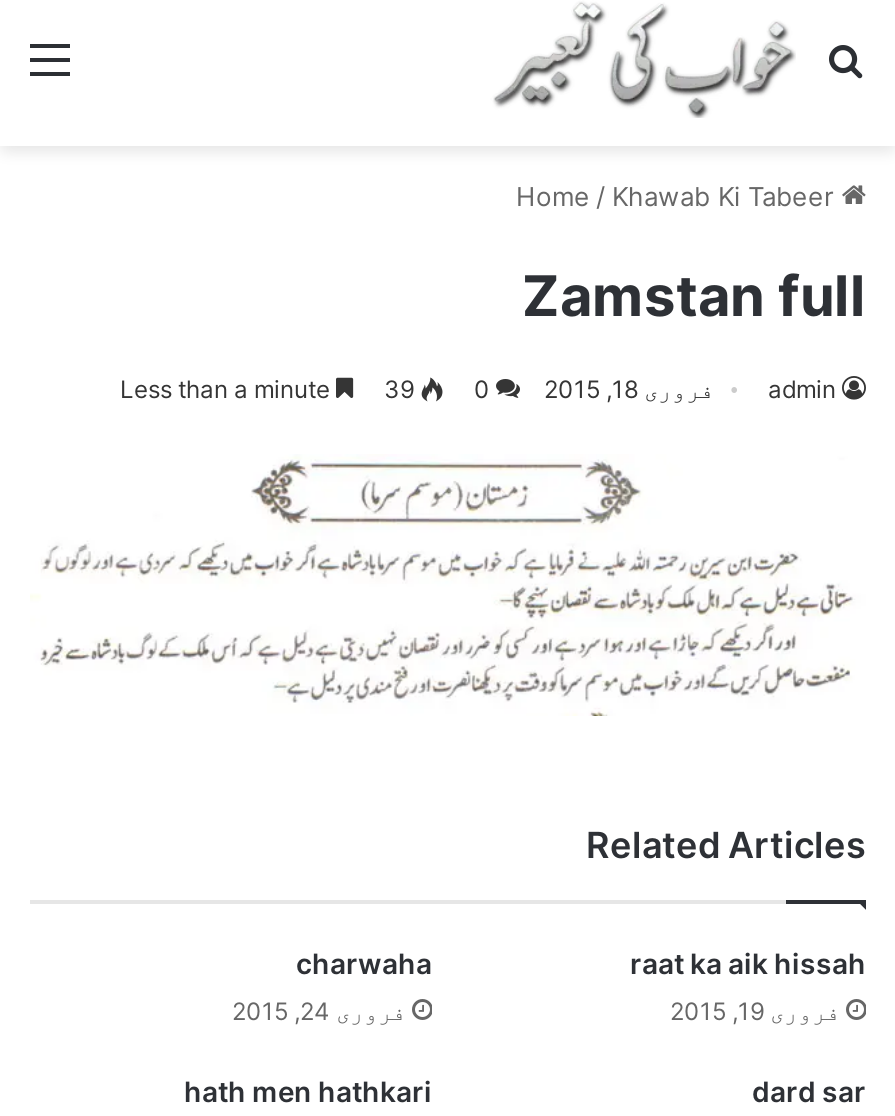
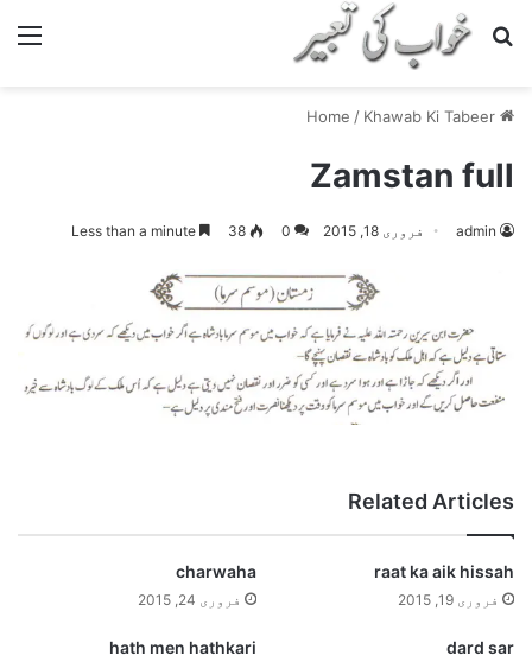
- 39
+ 38
